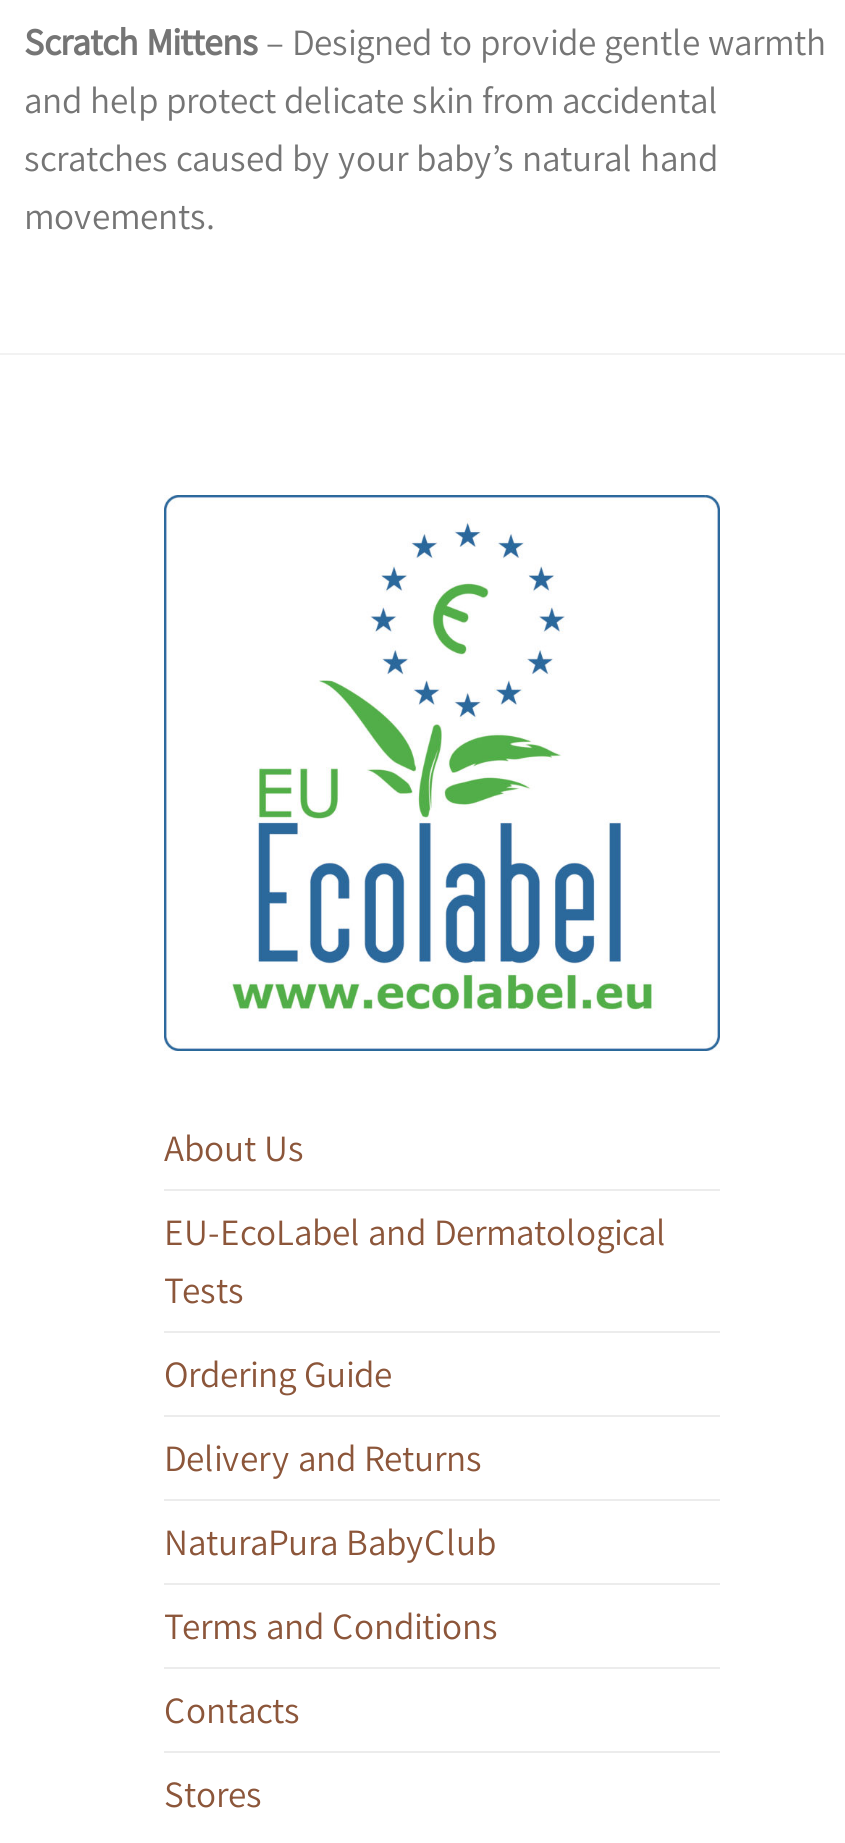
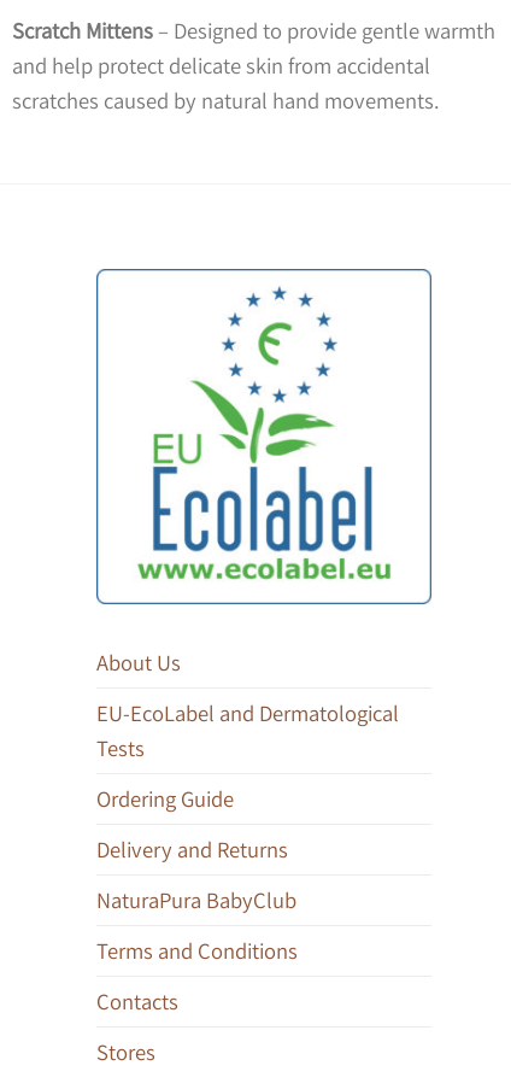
- scratches caused by your baby’s natural hand
- movements.
+ scratches caused by natural hand movements.
